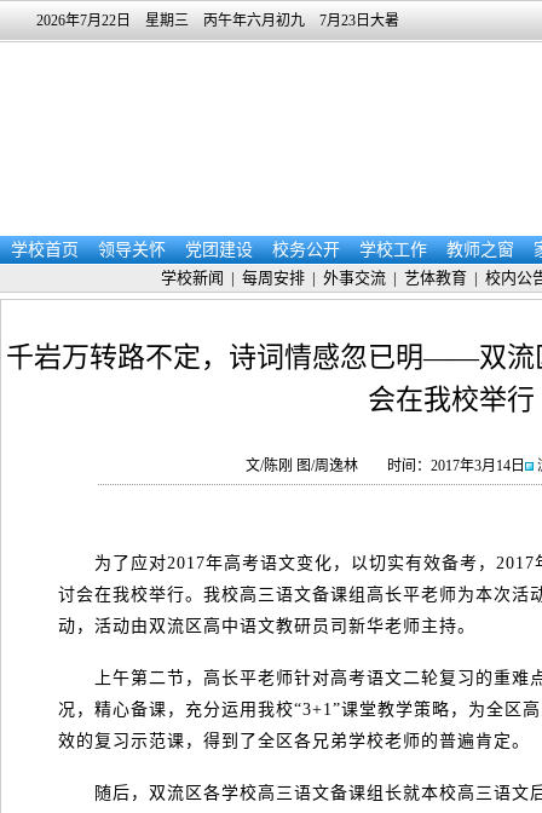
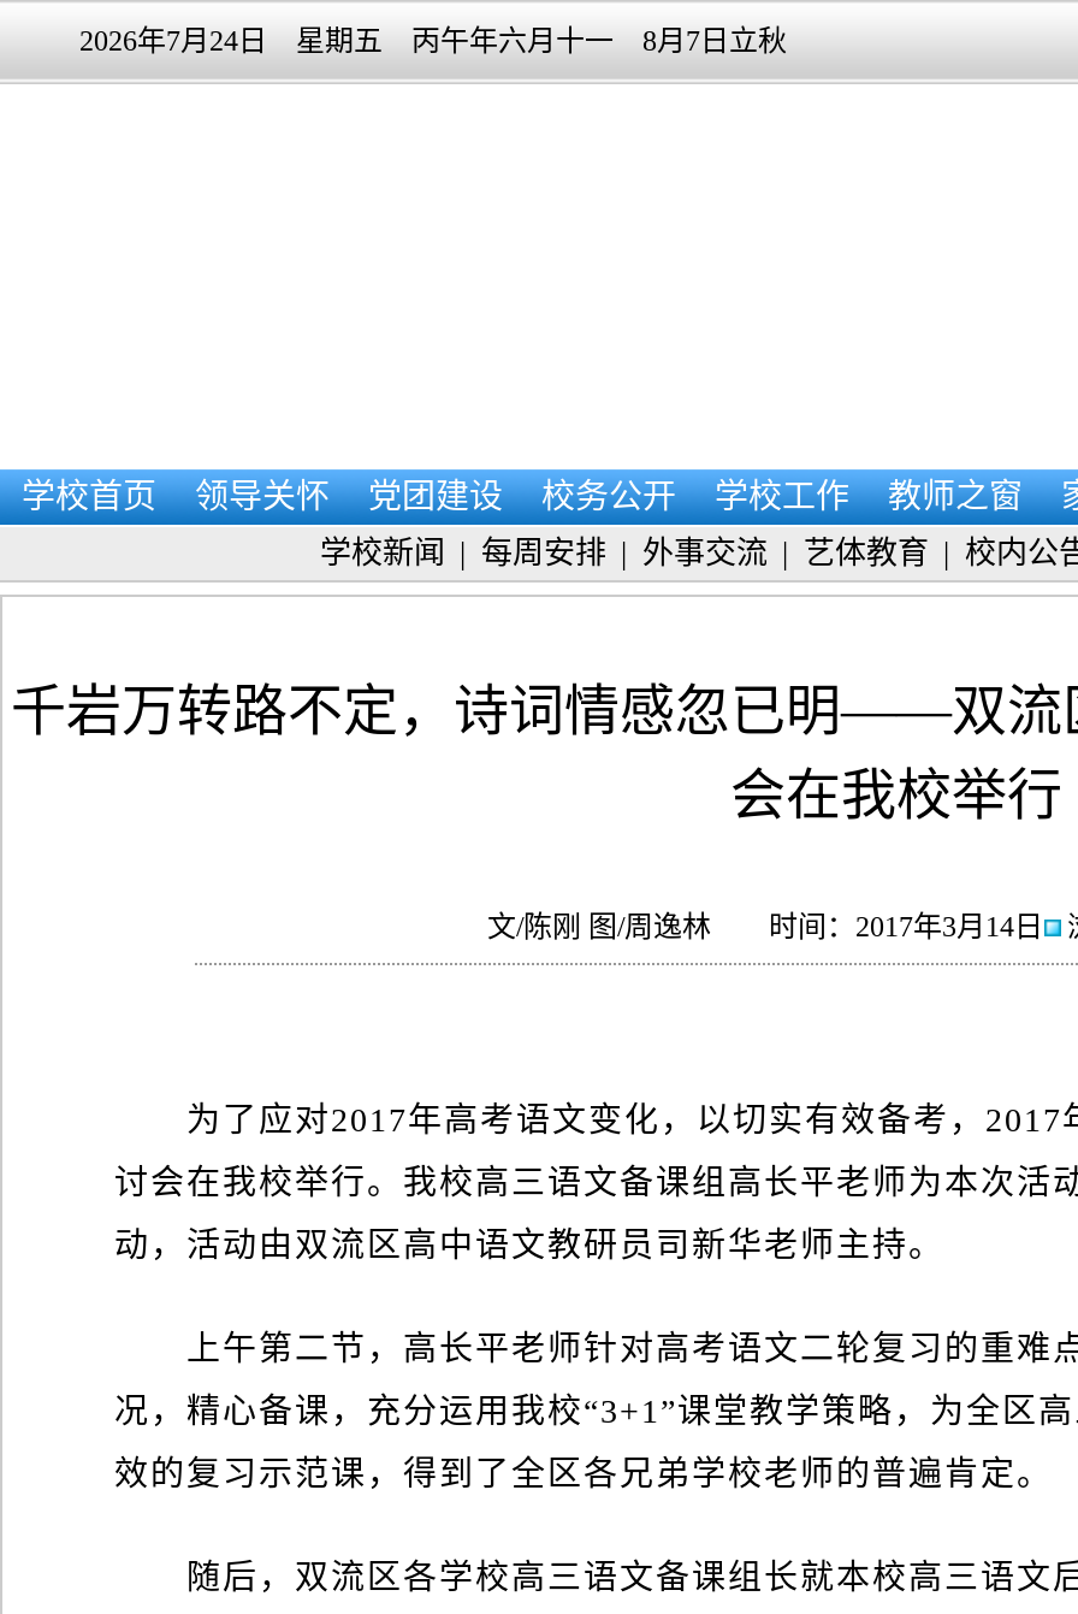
- 2026年7月22日 星期三 丙午年六月初九 7月23日大暑
+ 2026年7月24日 星期五 丙午年六月十一 8月7日立秋
